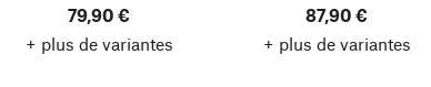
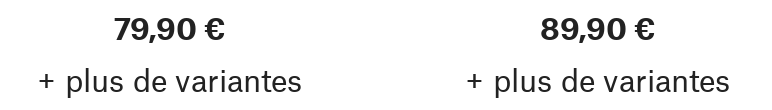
- 87,90 €
+ 89,90 €
